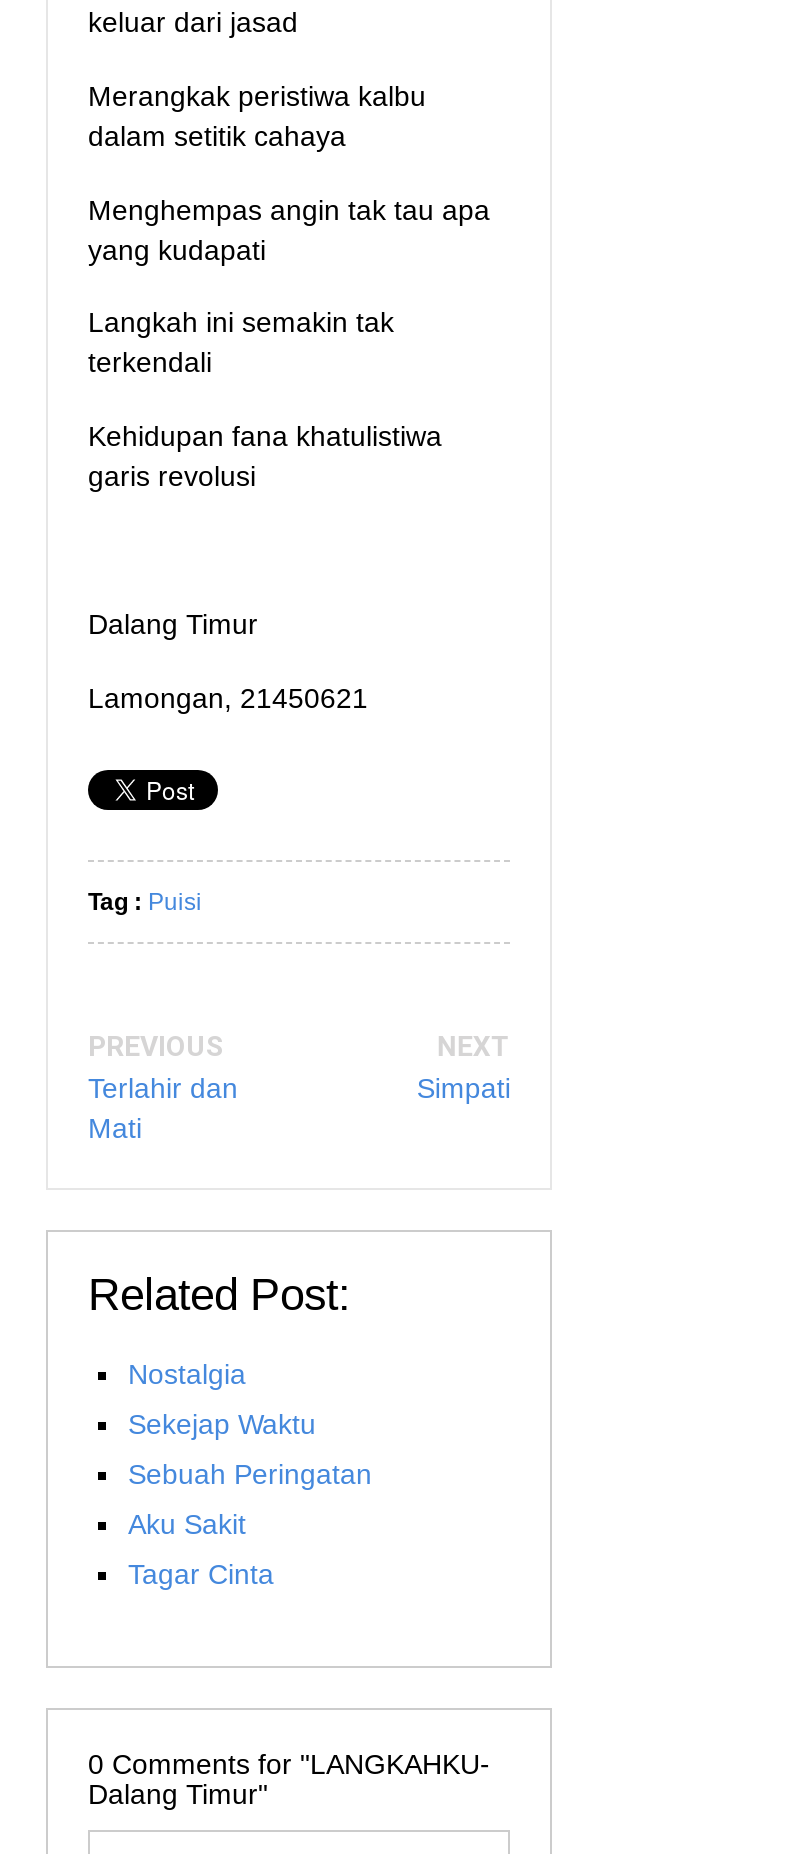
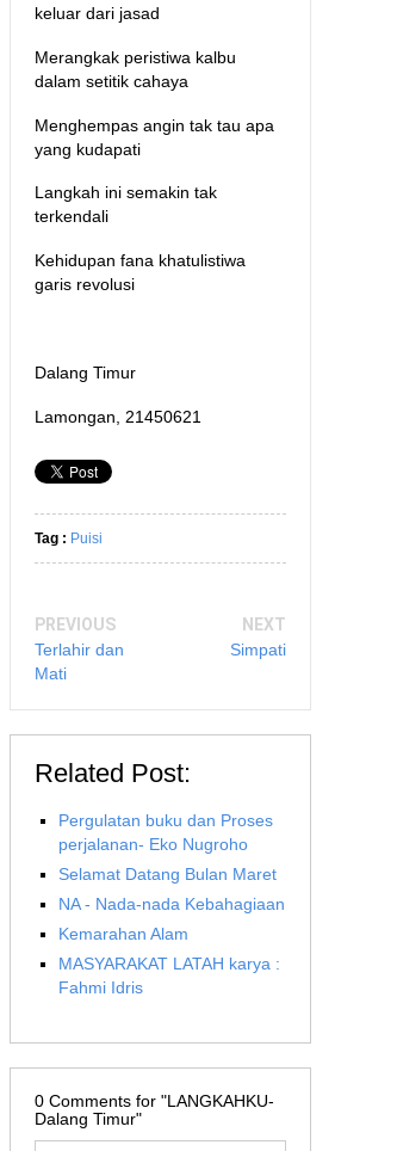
- Nostalgia
+ Pergulatan buku dan Proses
+ perjalanan- Eko Nugroho

- Sekejap Waktu
+ Selamat Datang Bulan Maret

- Sebuah Peringatan
+ NA - Nada-nada Kebahagiaan

- Aku Sakit
+ Kemarahan Alam

- Tagar Cinta
+ MASYARAKAT LATAH karya :
+ Fahmi Idris
